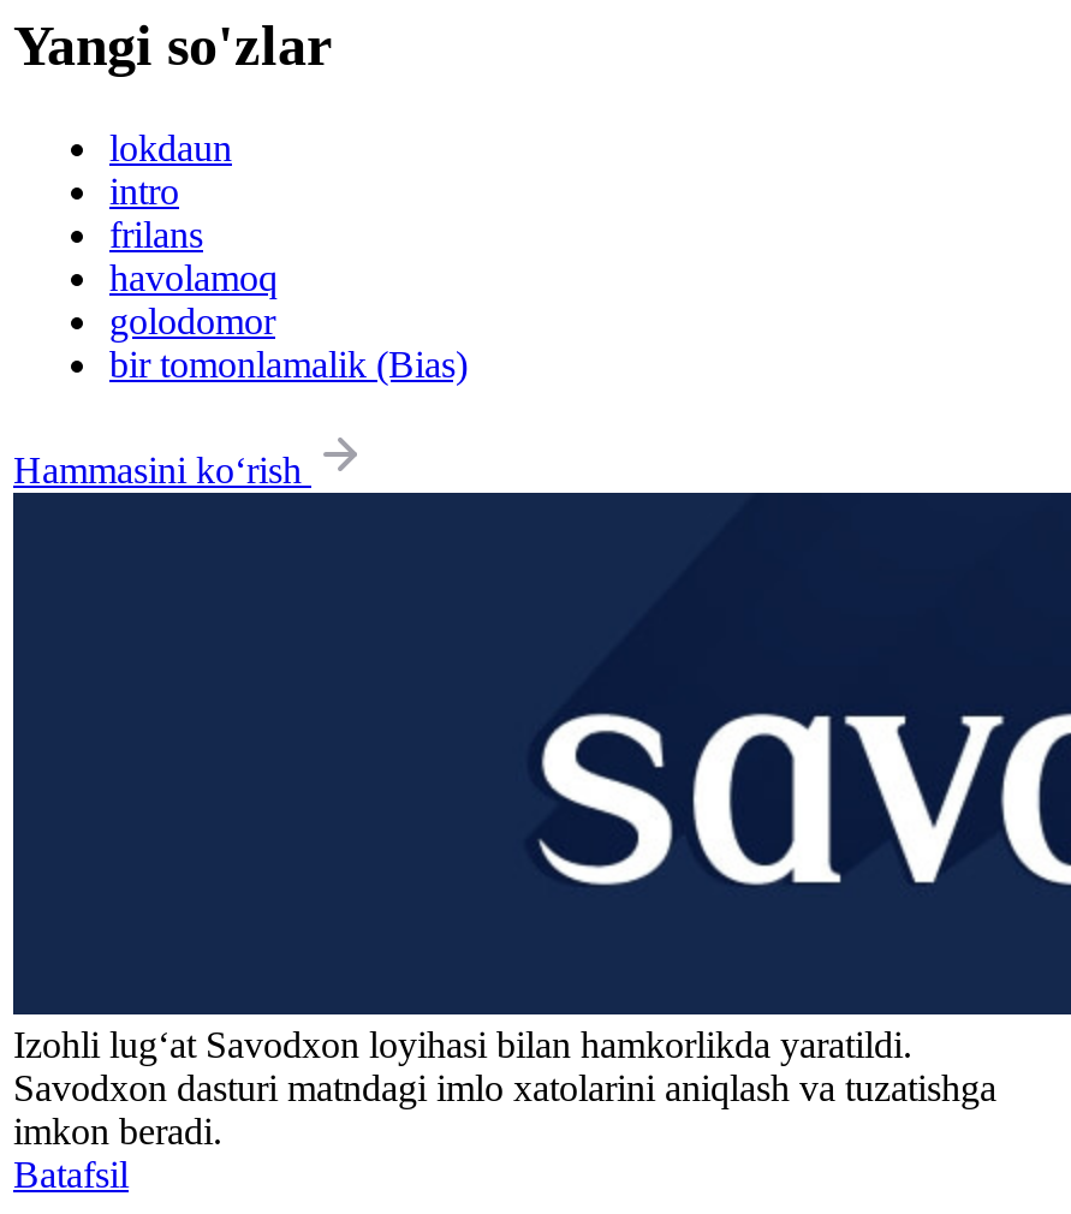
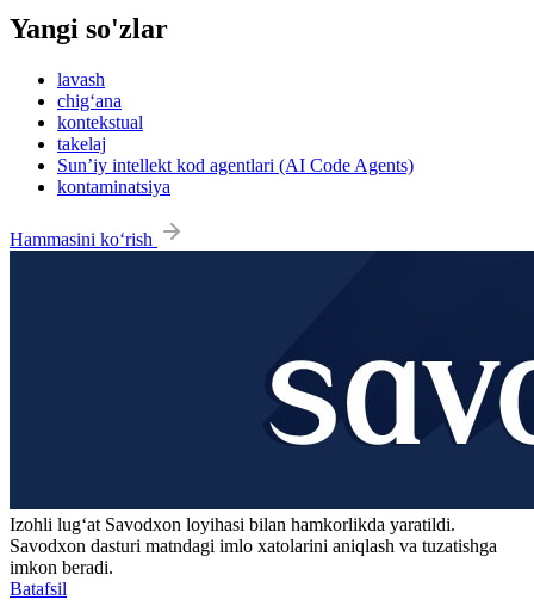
- lokdaun
- intro
- frilans
- havolamoq
- golodomor
- bir tomonlamalik (Bias)
+ lavash
+ chig‘ana
+ kontekstual
+ takelaj
+ Sun’iy intellekt kod agentlari (AI Code Agents)
+ kontaminatsiya
